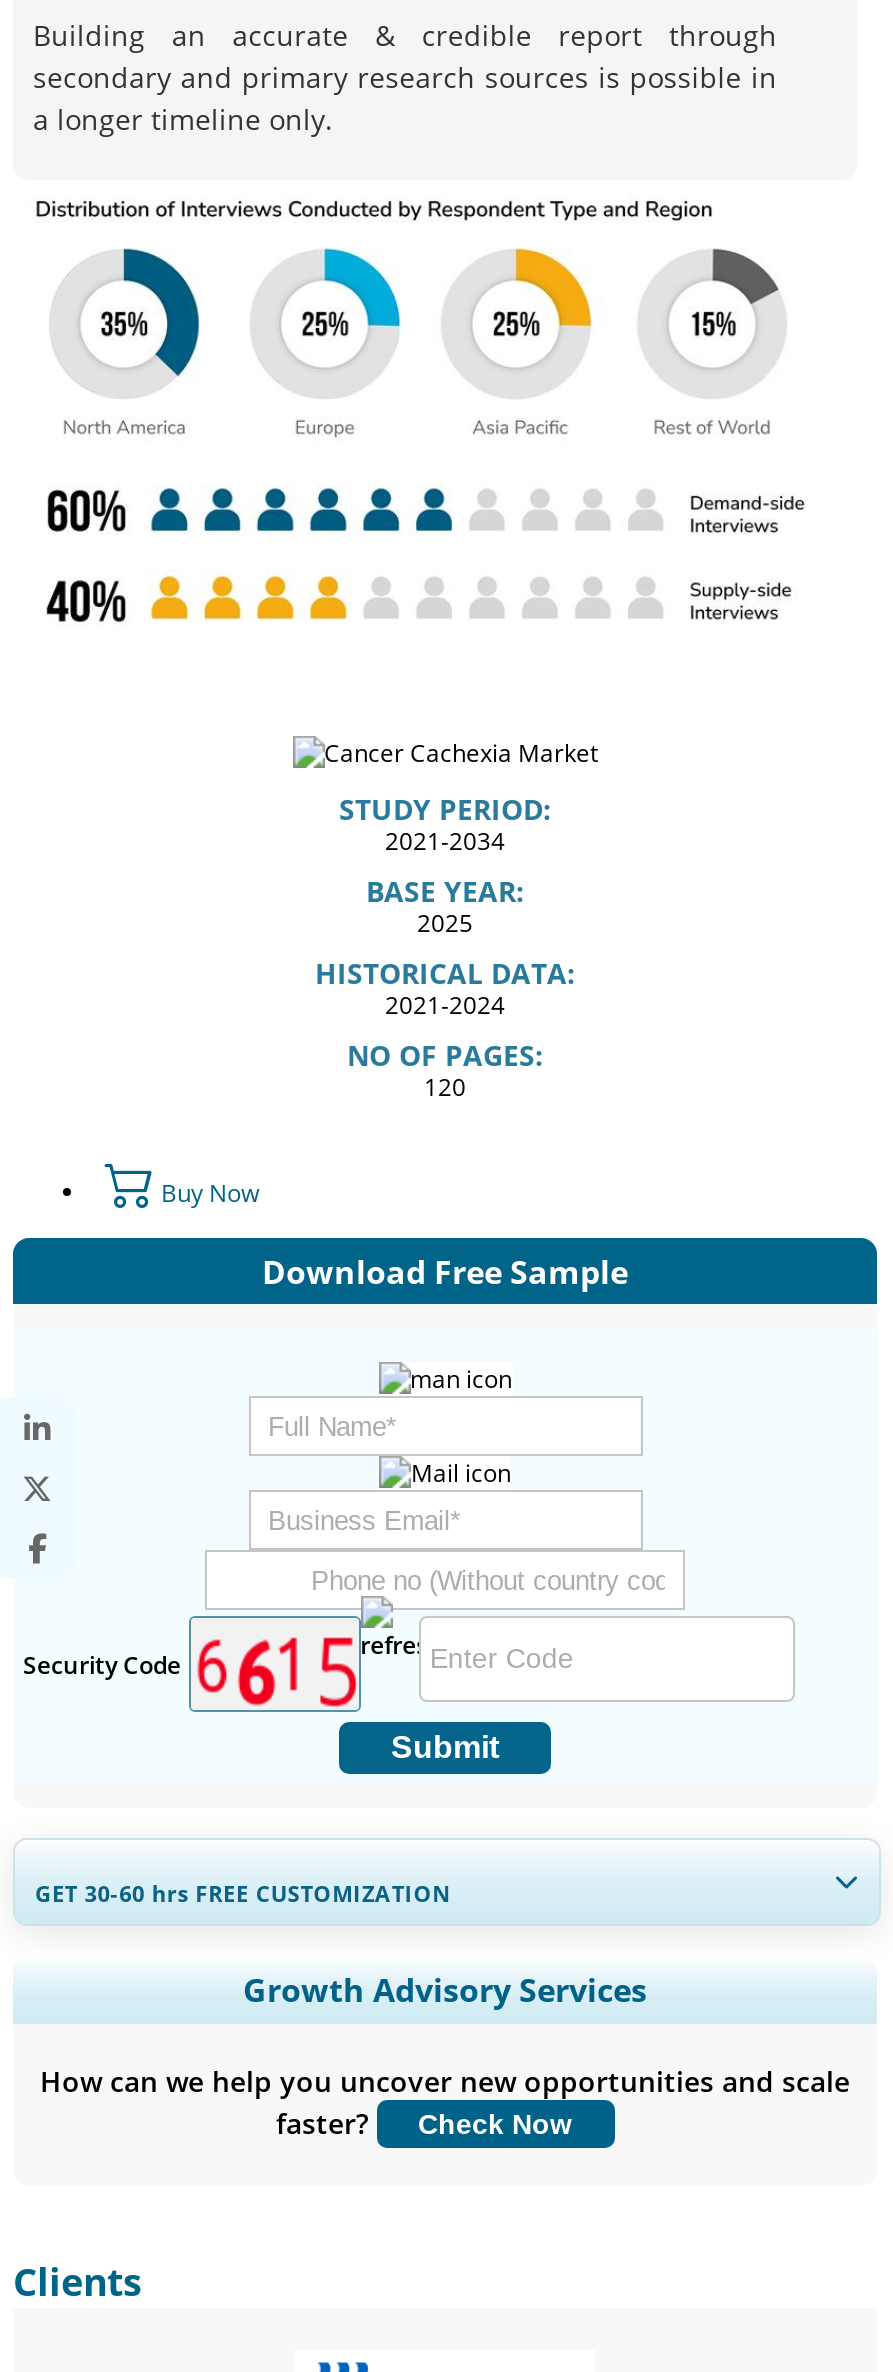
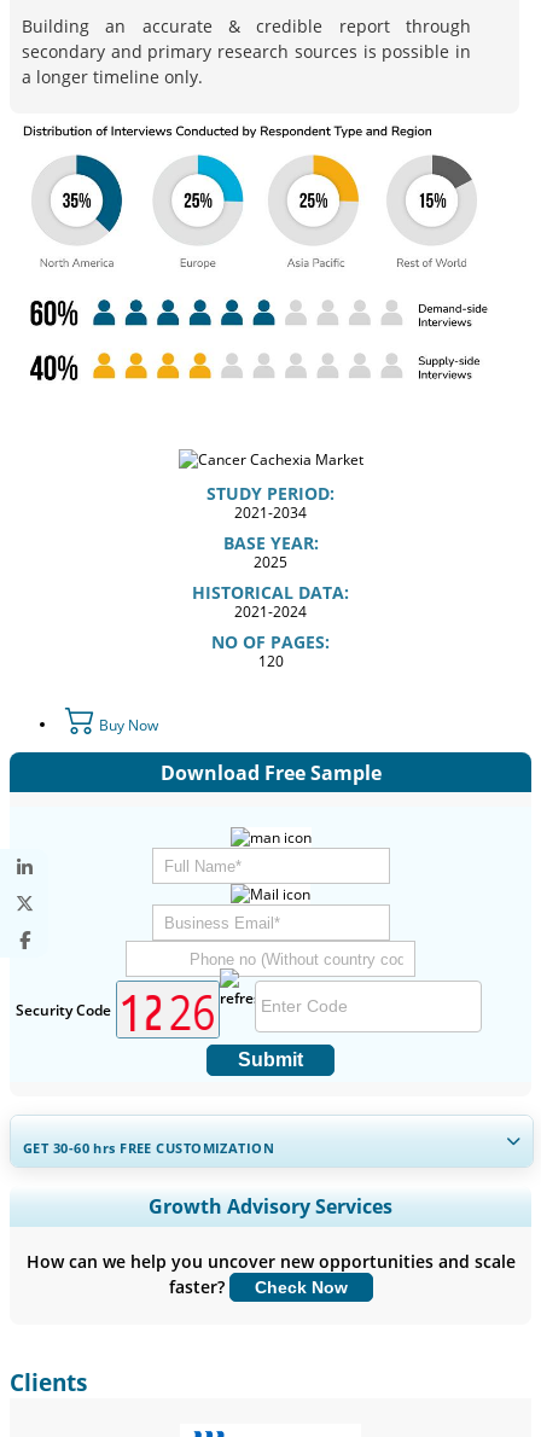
- [image]
+ [image]
